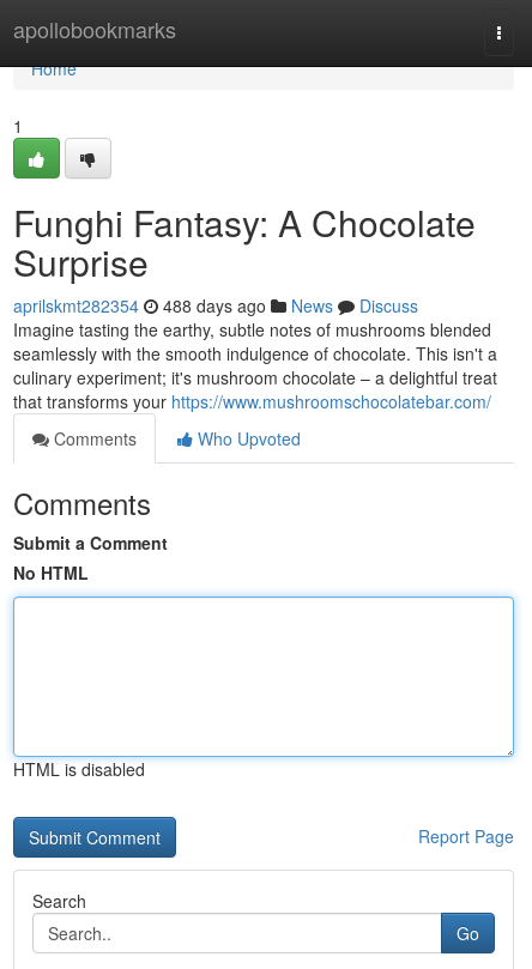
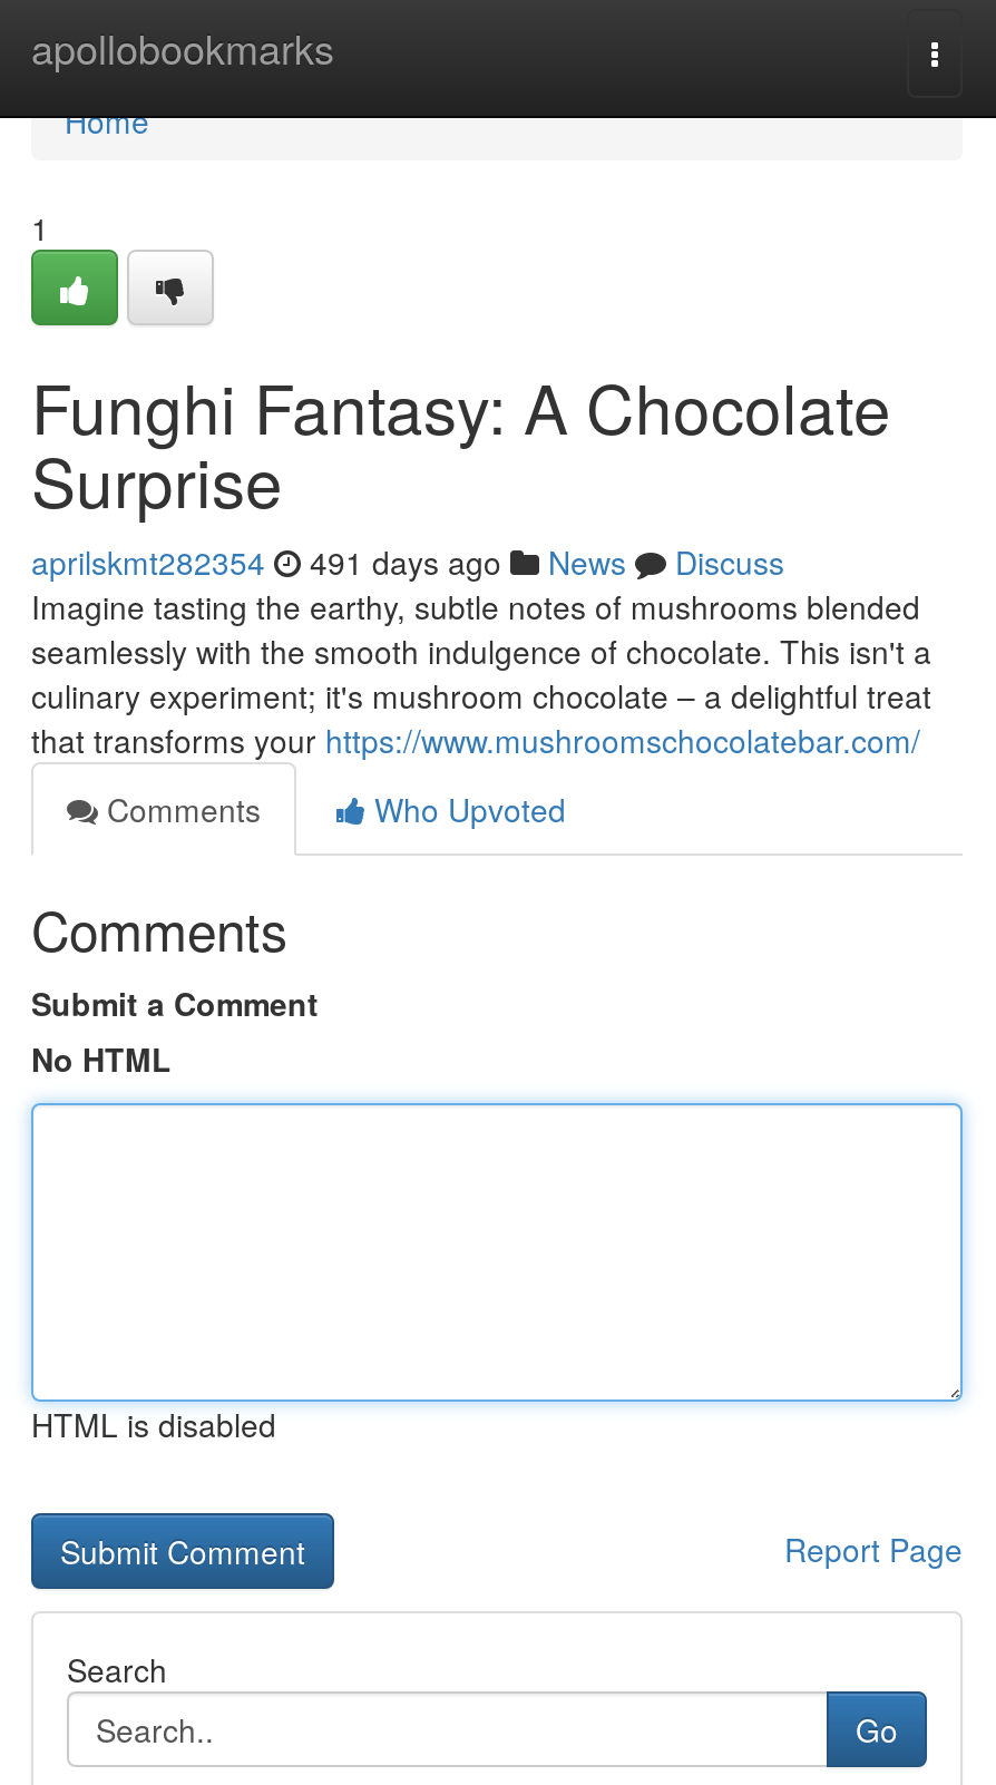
- aprilskmt282354 488 days ago News Discuss
+ aprilskmt282354 491 days ago News Discuss
